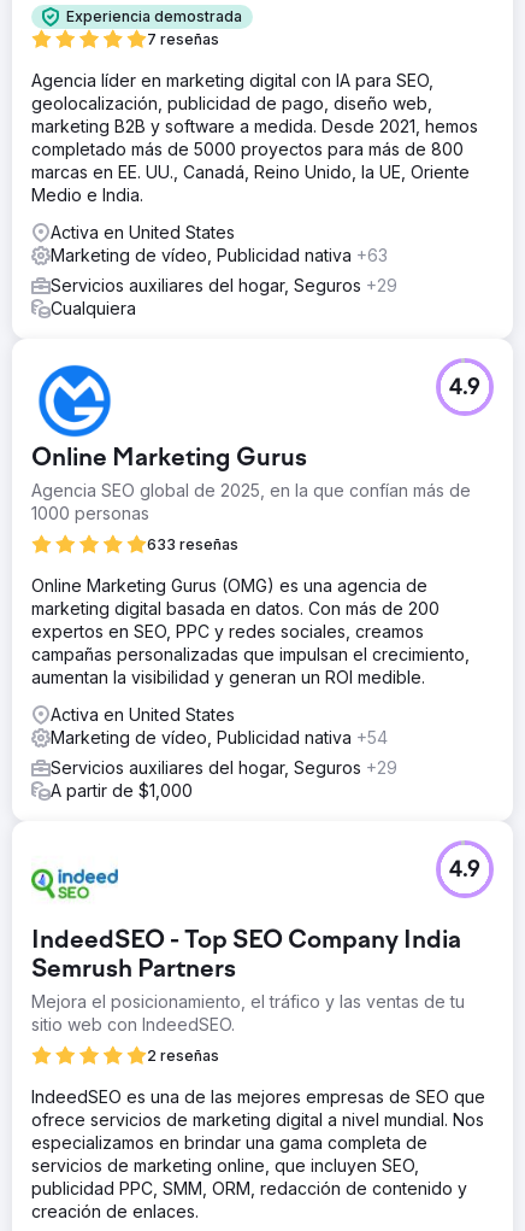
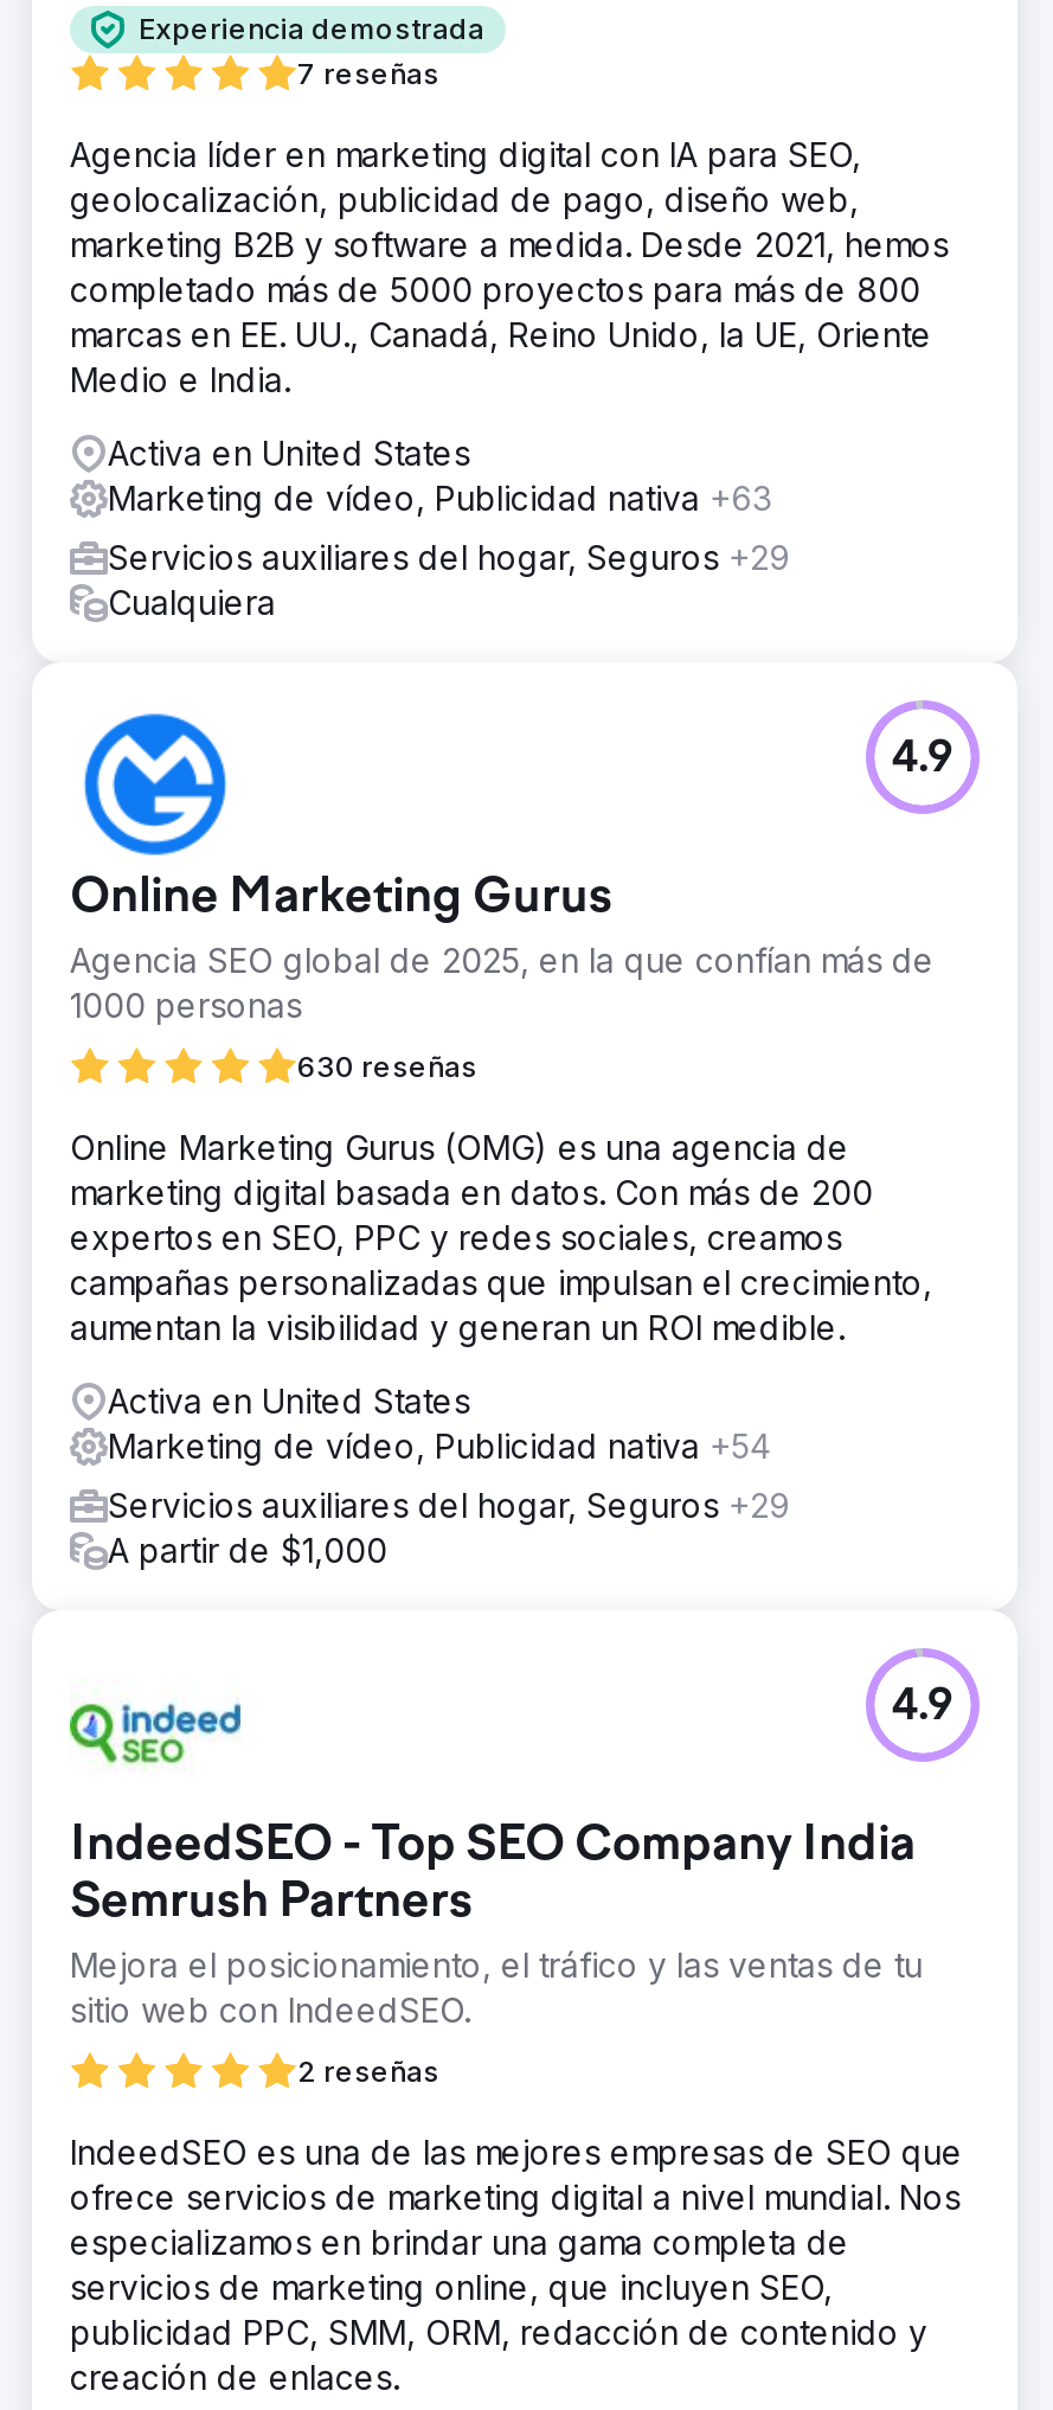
- 633 reseñas
+ 630 reseñas
